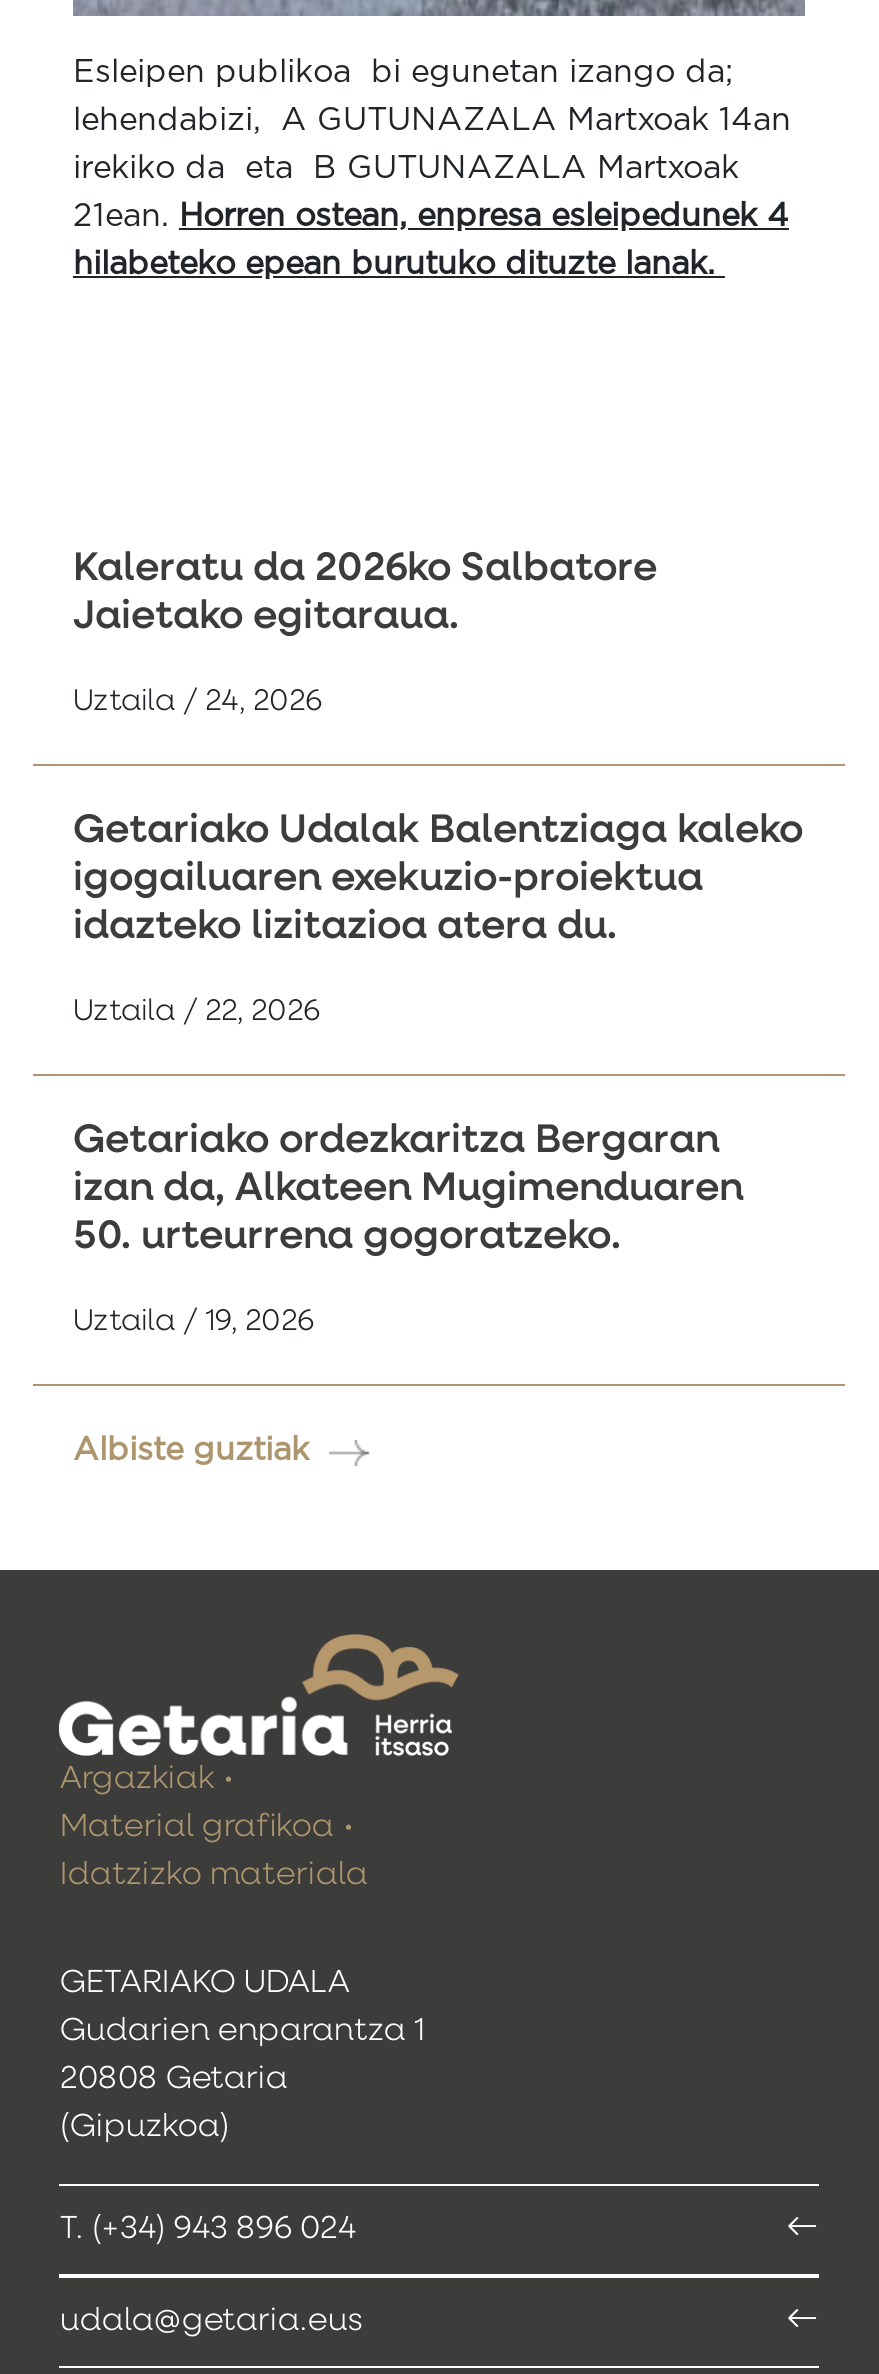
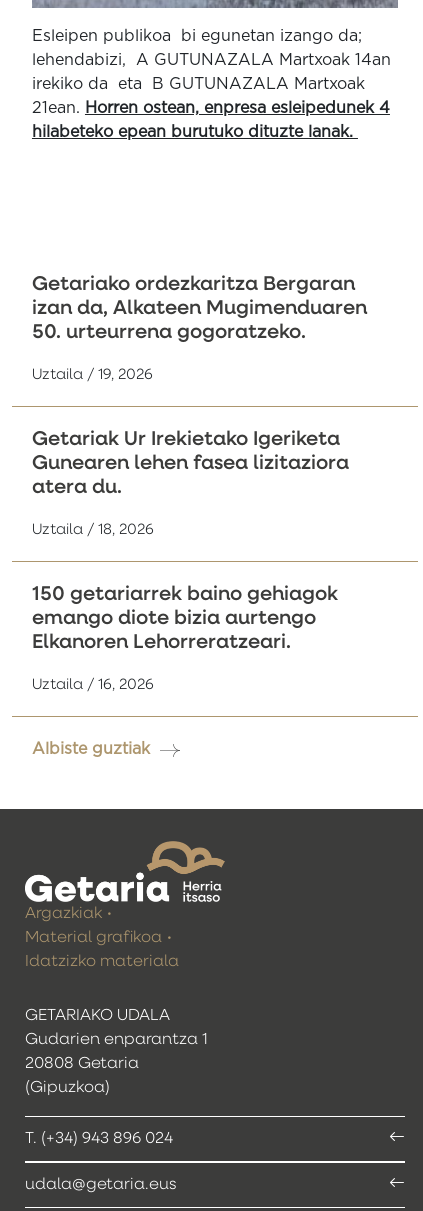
- Kaleratu da 2026ko Salbatore
- Jaietako egitaraua.
- Uztaila / 24, 2026
- Getariako Udalak Balentziaga kaleko
- igogailuaren exekuzio-proiektua
- idazteko lizitazioa atera du.
- Uztaila / 22, 2026

moved up: Getariako ordezkaritza Bergaran | izan da, Alkateen Mugimenduaren | 50. urteurrena gogoratzeko. | Uztaila / 19, 2026

+ Getariak Ur Irekietako Igeriketa
+ Gunearen lehen fasea lizitaziora
+ atera du.
+ Uztaila / 18, 2026
+ 150 getariarrek baino gehiagok
+ emango diote bizia aurtengo
+ Elkanoren Lehorreratzeari.
+ Uztaila / 16, 2026
